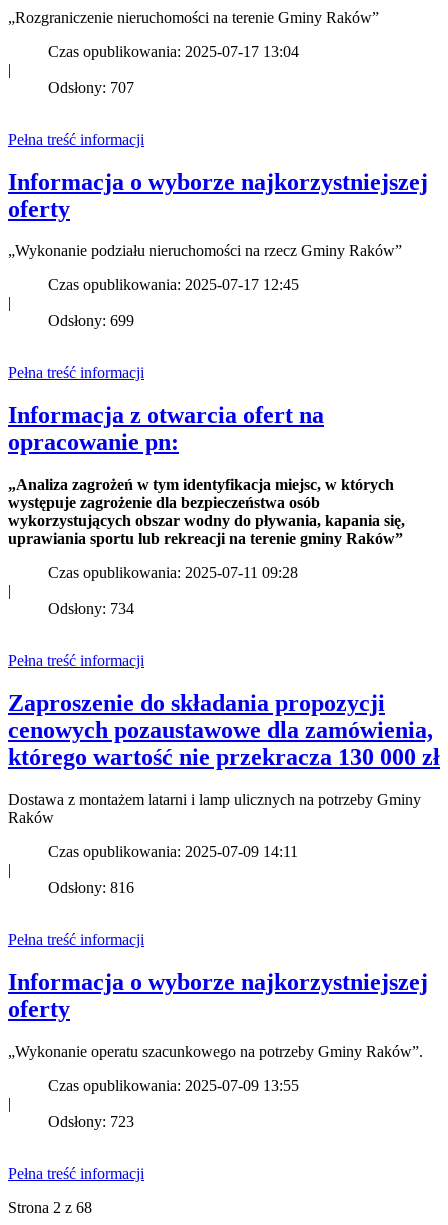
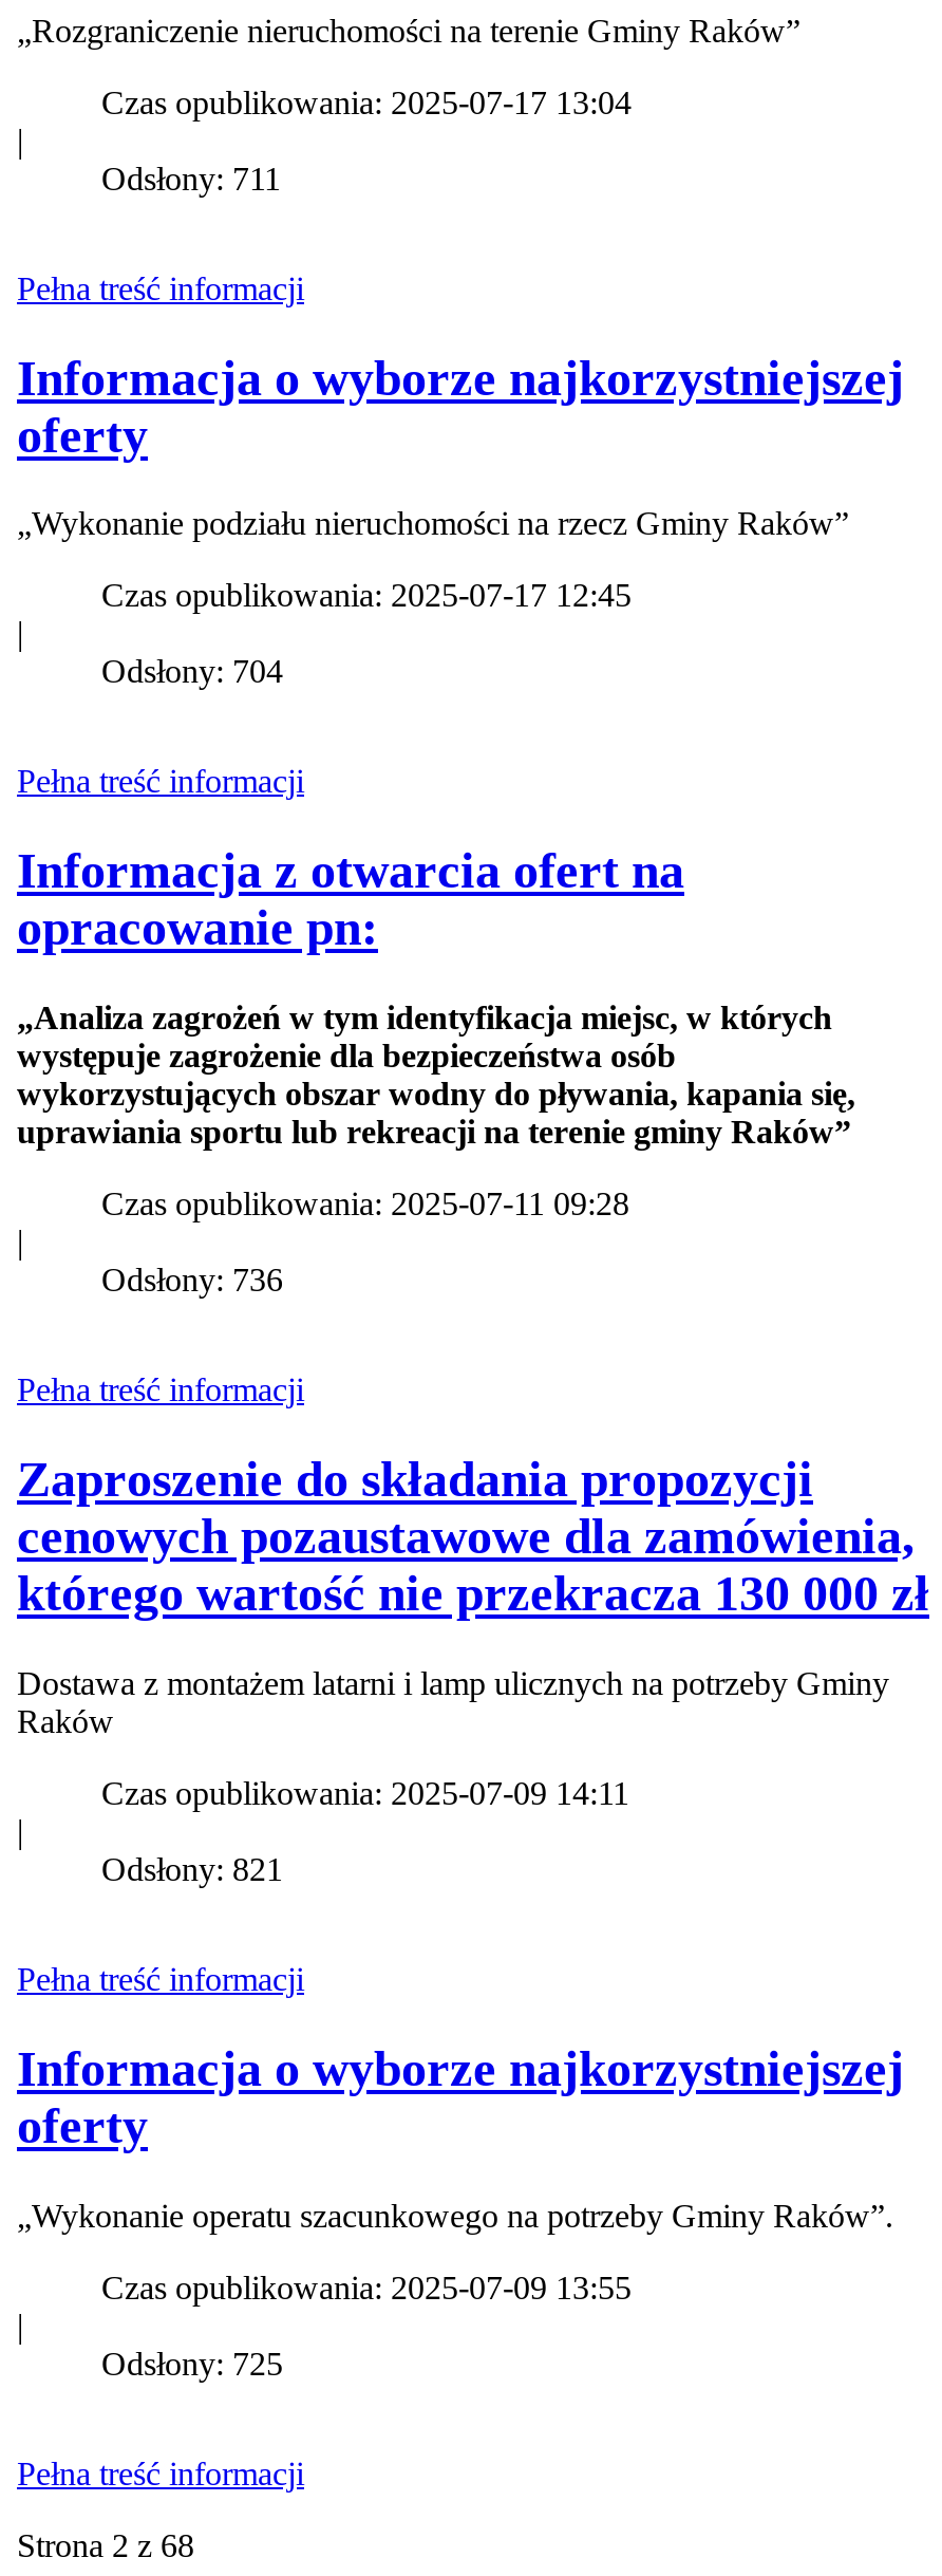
- Odsłony: 707
+ Odsłony: 711

- Odsłony: 699
+ Odsłony: 704

- Odsłony: 734
+ Odsłony: 736

- Odsłony: 816
+ Odsłony: 821

- Odsłony: 723
+ Odsłony: 725
